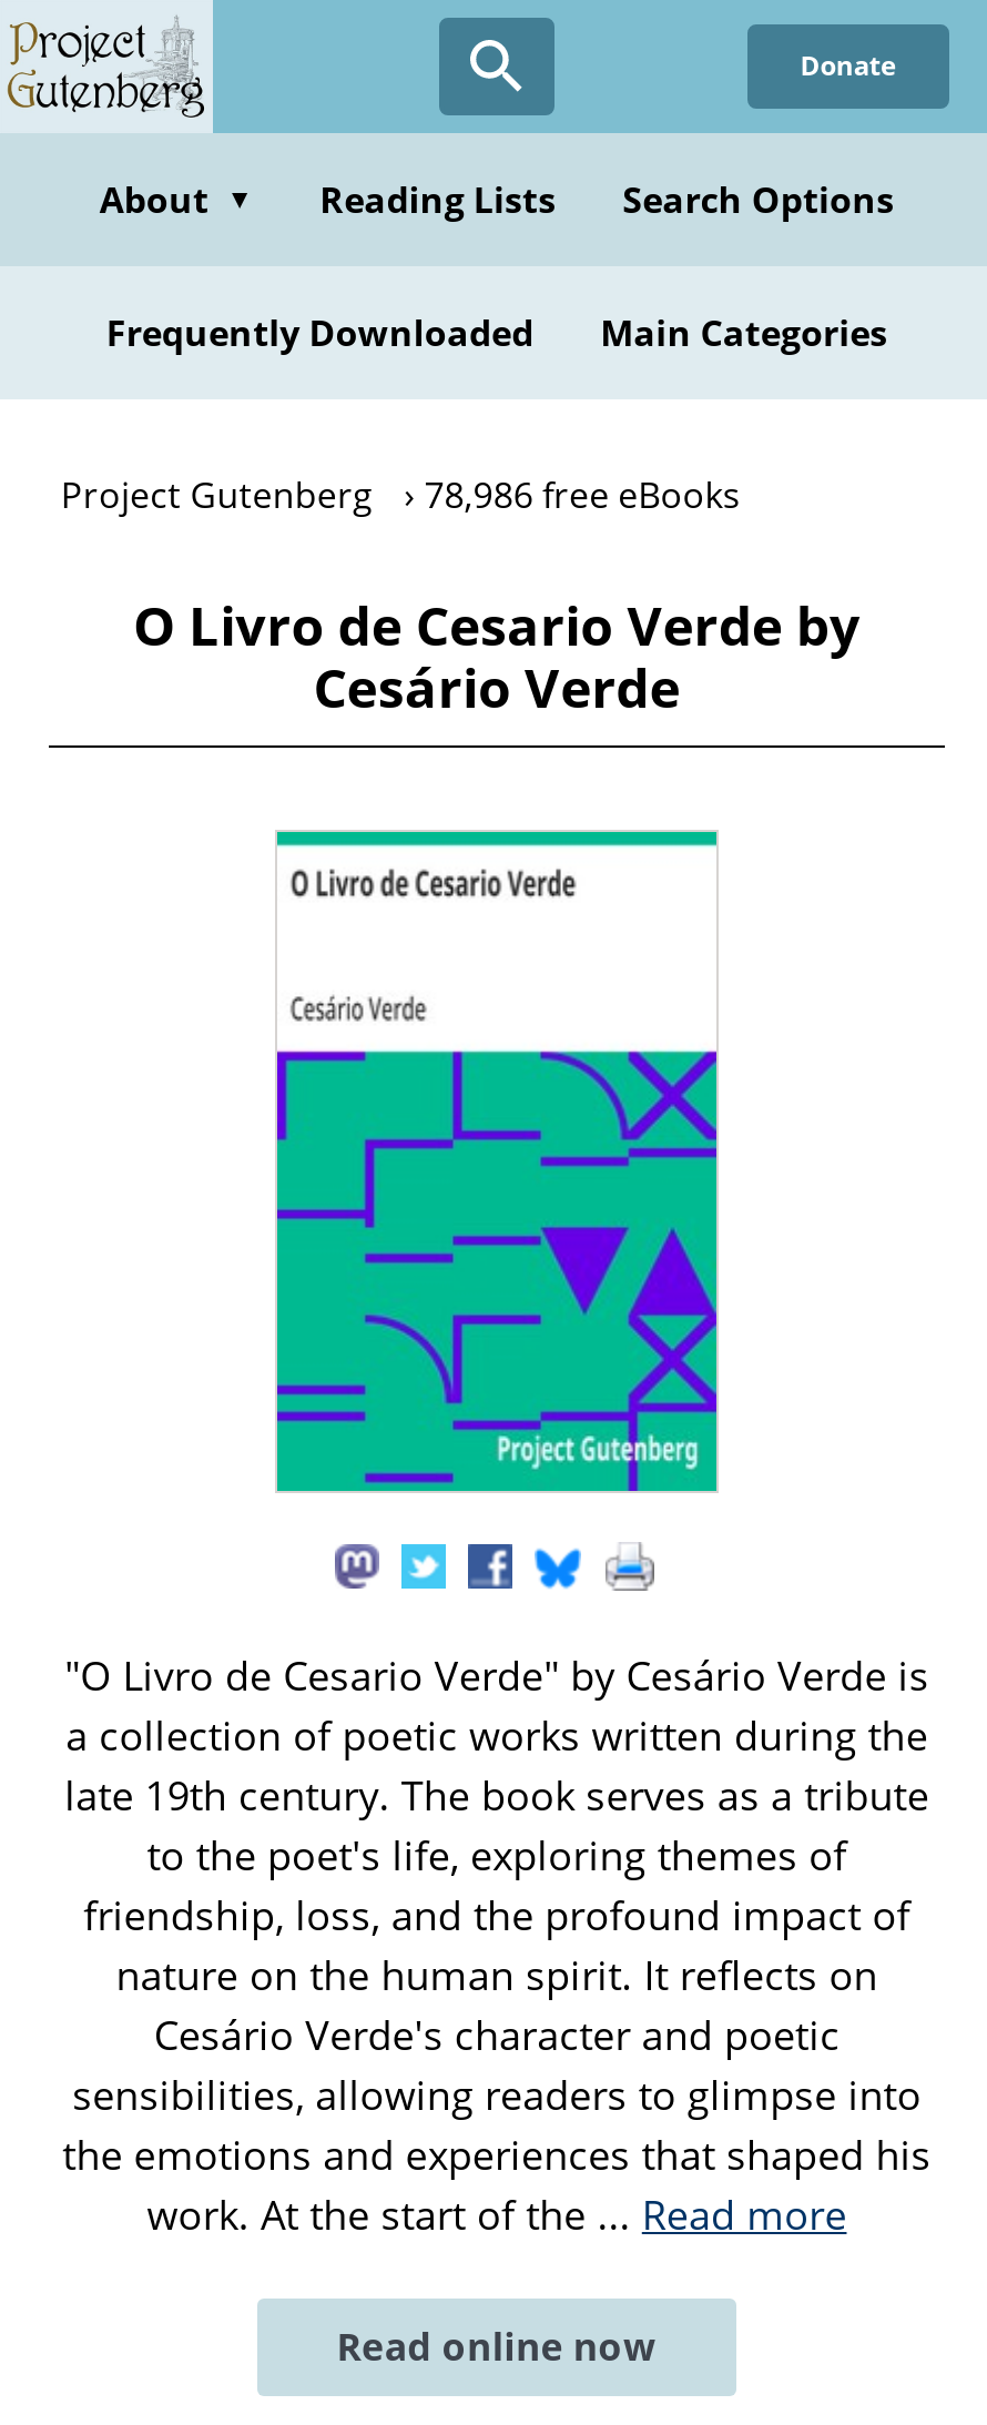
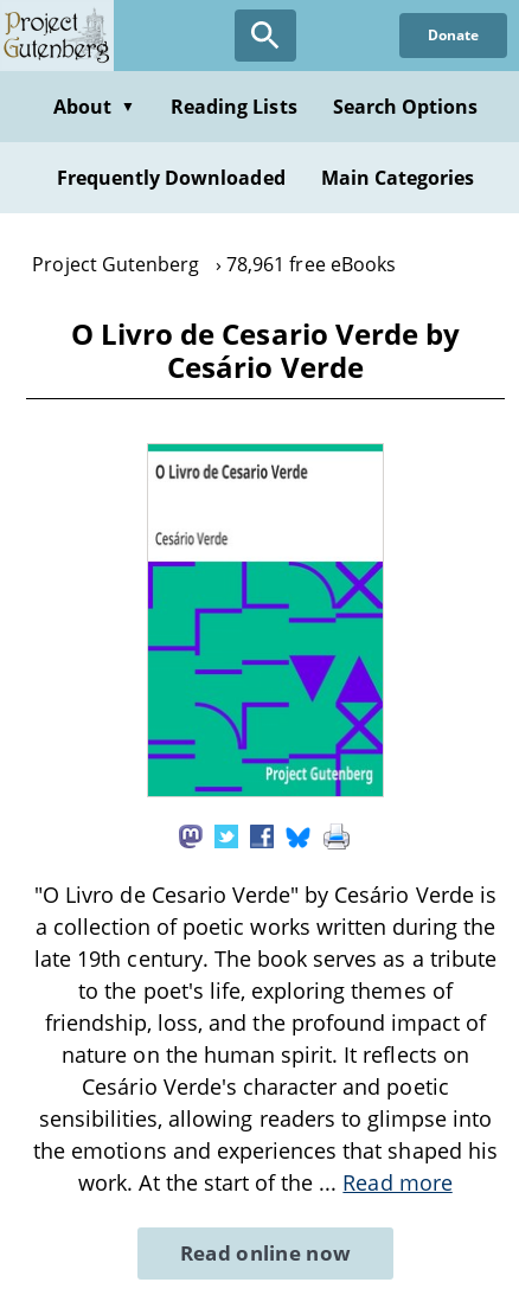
- Project Gutenberg 78,986 free eBooks
+ Project Gutenberg 78,961 free eBooks
